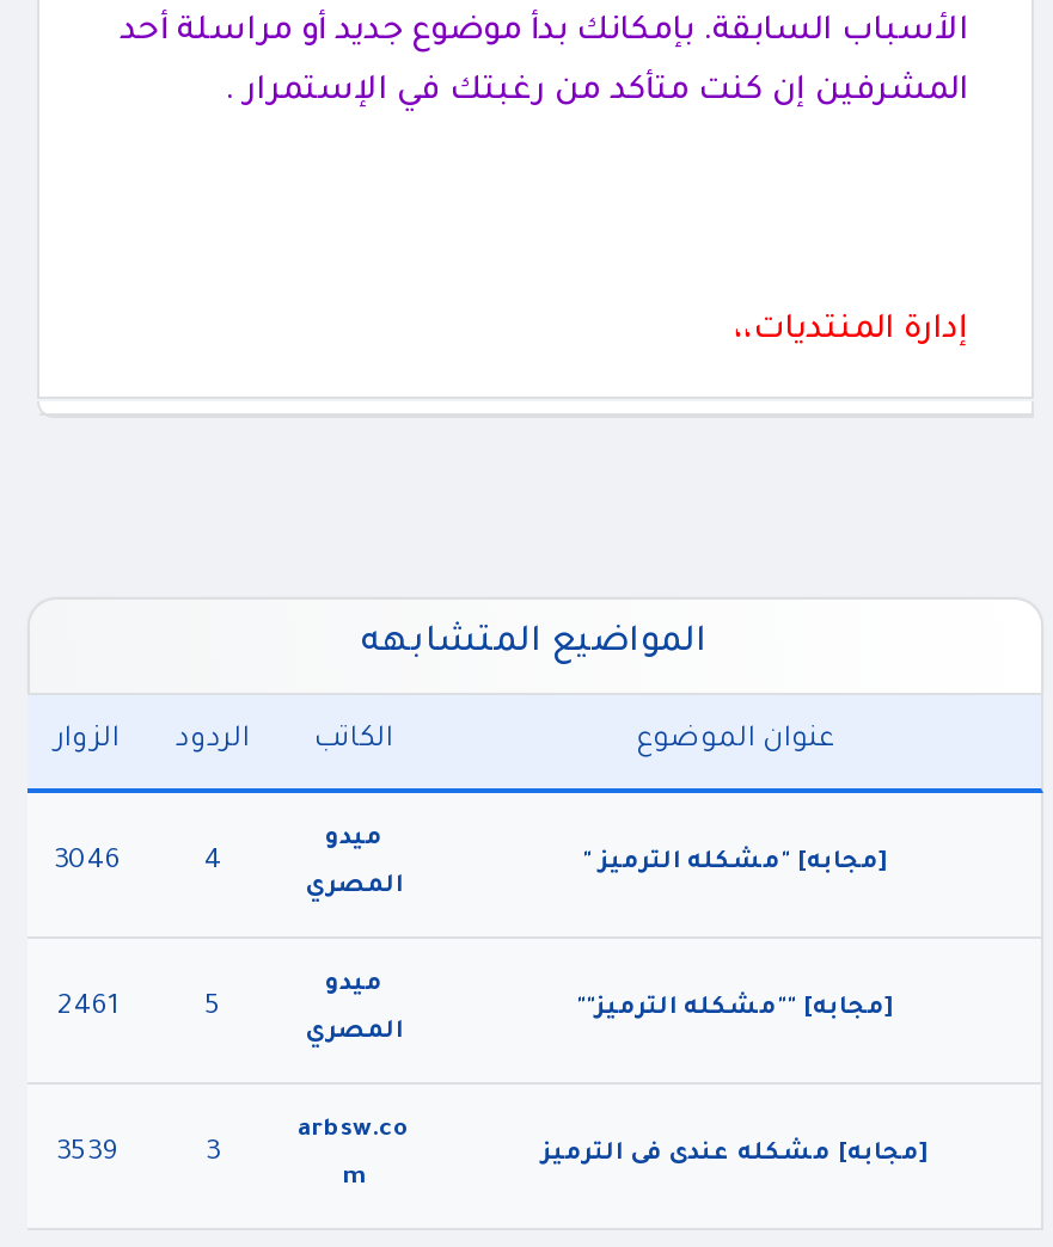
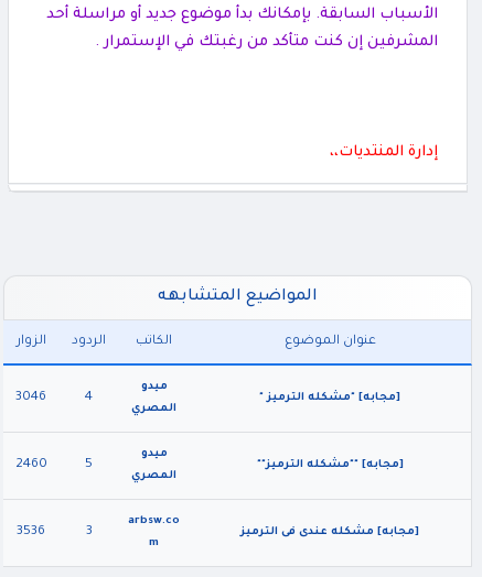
- 2461
+ 2460

- 3539
+ 3536
